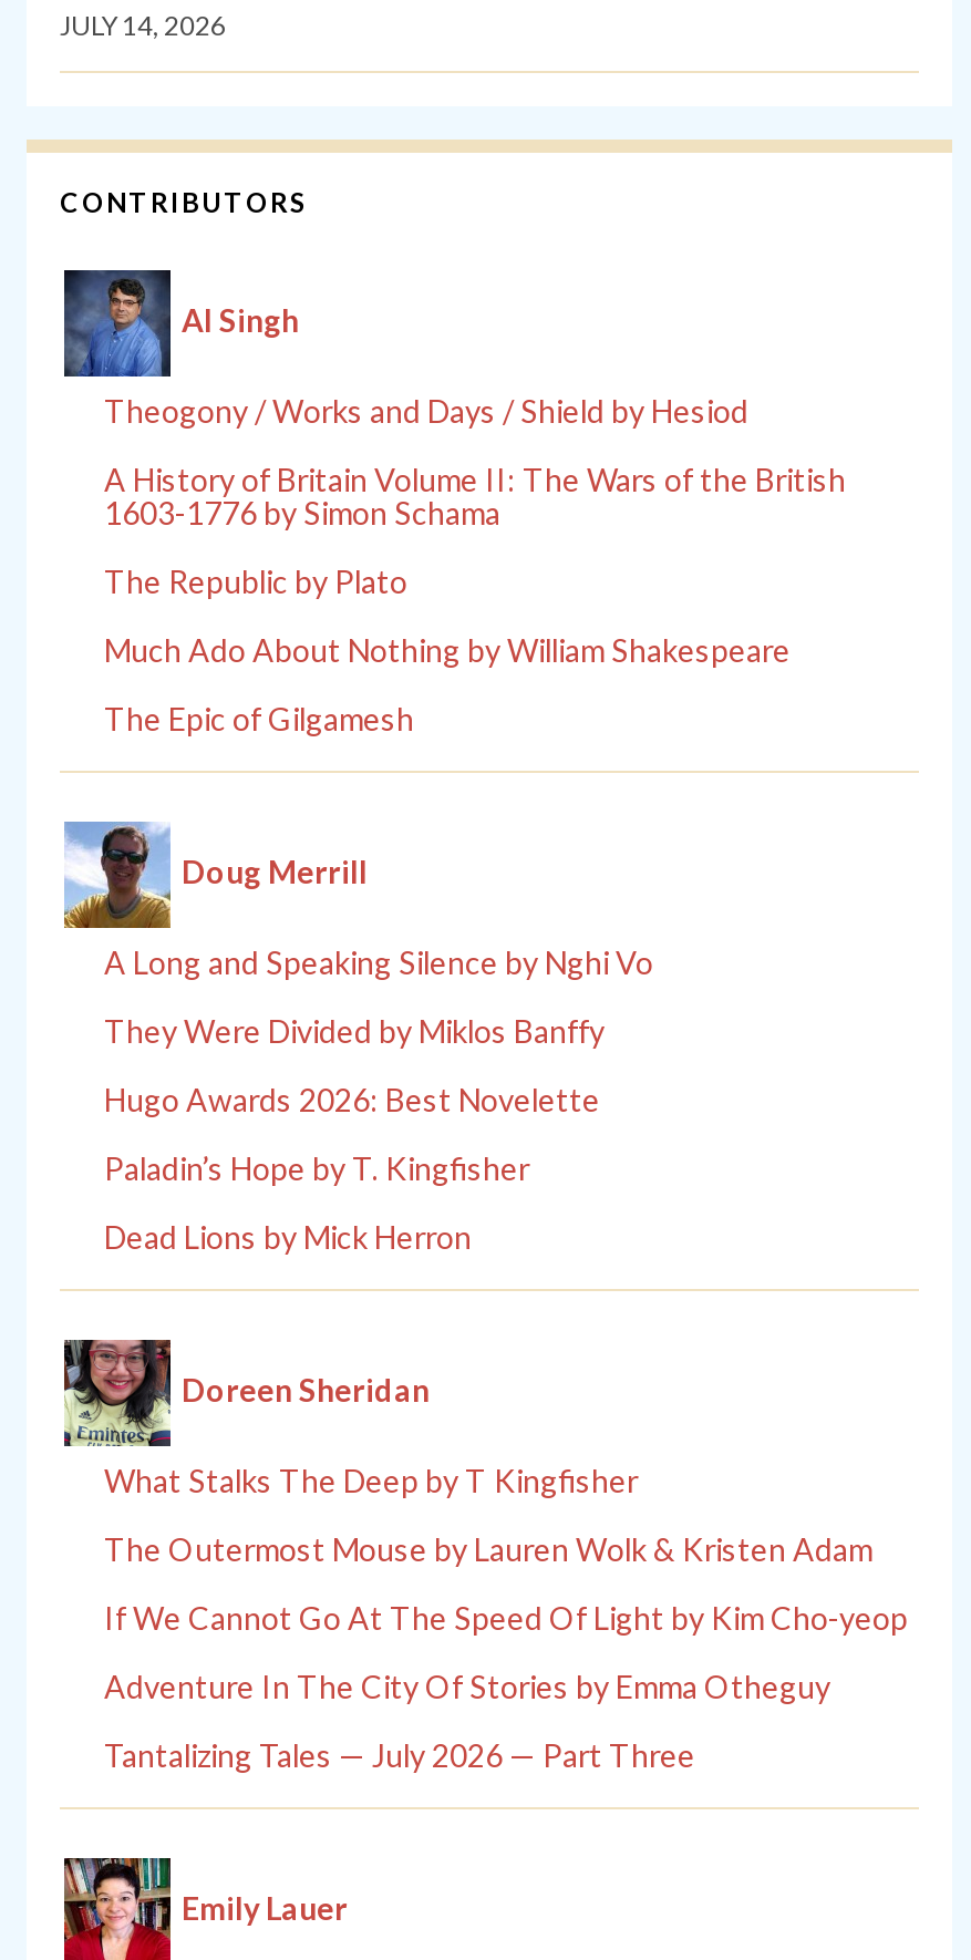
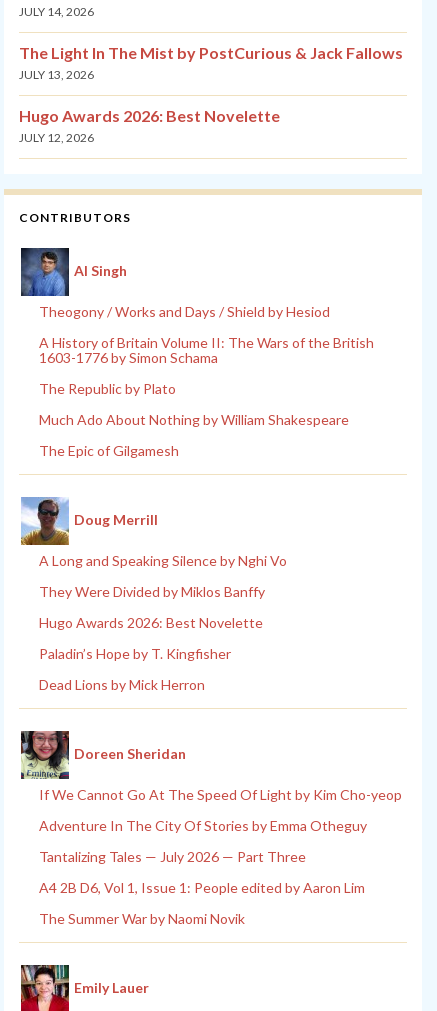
+ The Light In The Mist by PostCurious & Jack Fallows
+ JULY 13, 2026
+ Hugo Awards 2026: Best Novelette
+ JULY 12, 2026

- What Stalks The Deep by T Kingfisher
- The Outermost Mouse by Lauren Wolk & Kristen Adam

+ A4 2B D6, Vol 1, Issue 1: People edited by Aaron Lim
+ The Summer War by Naomi Novik
